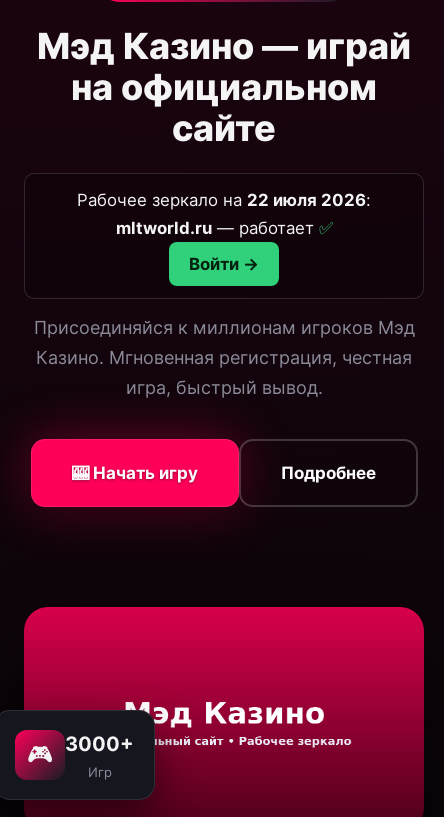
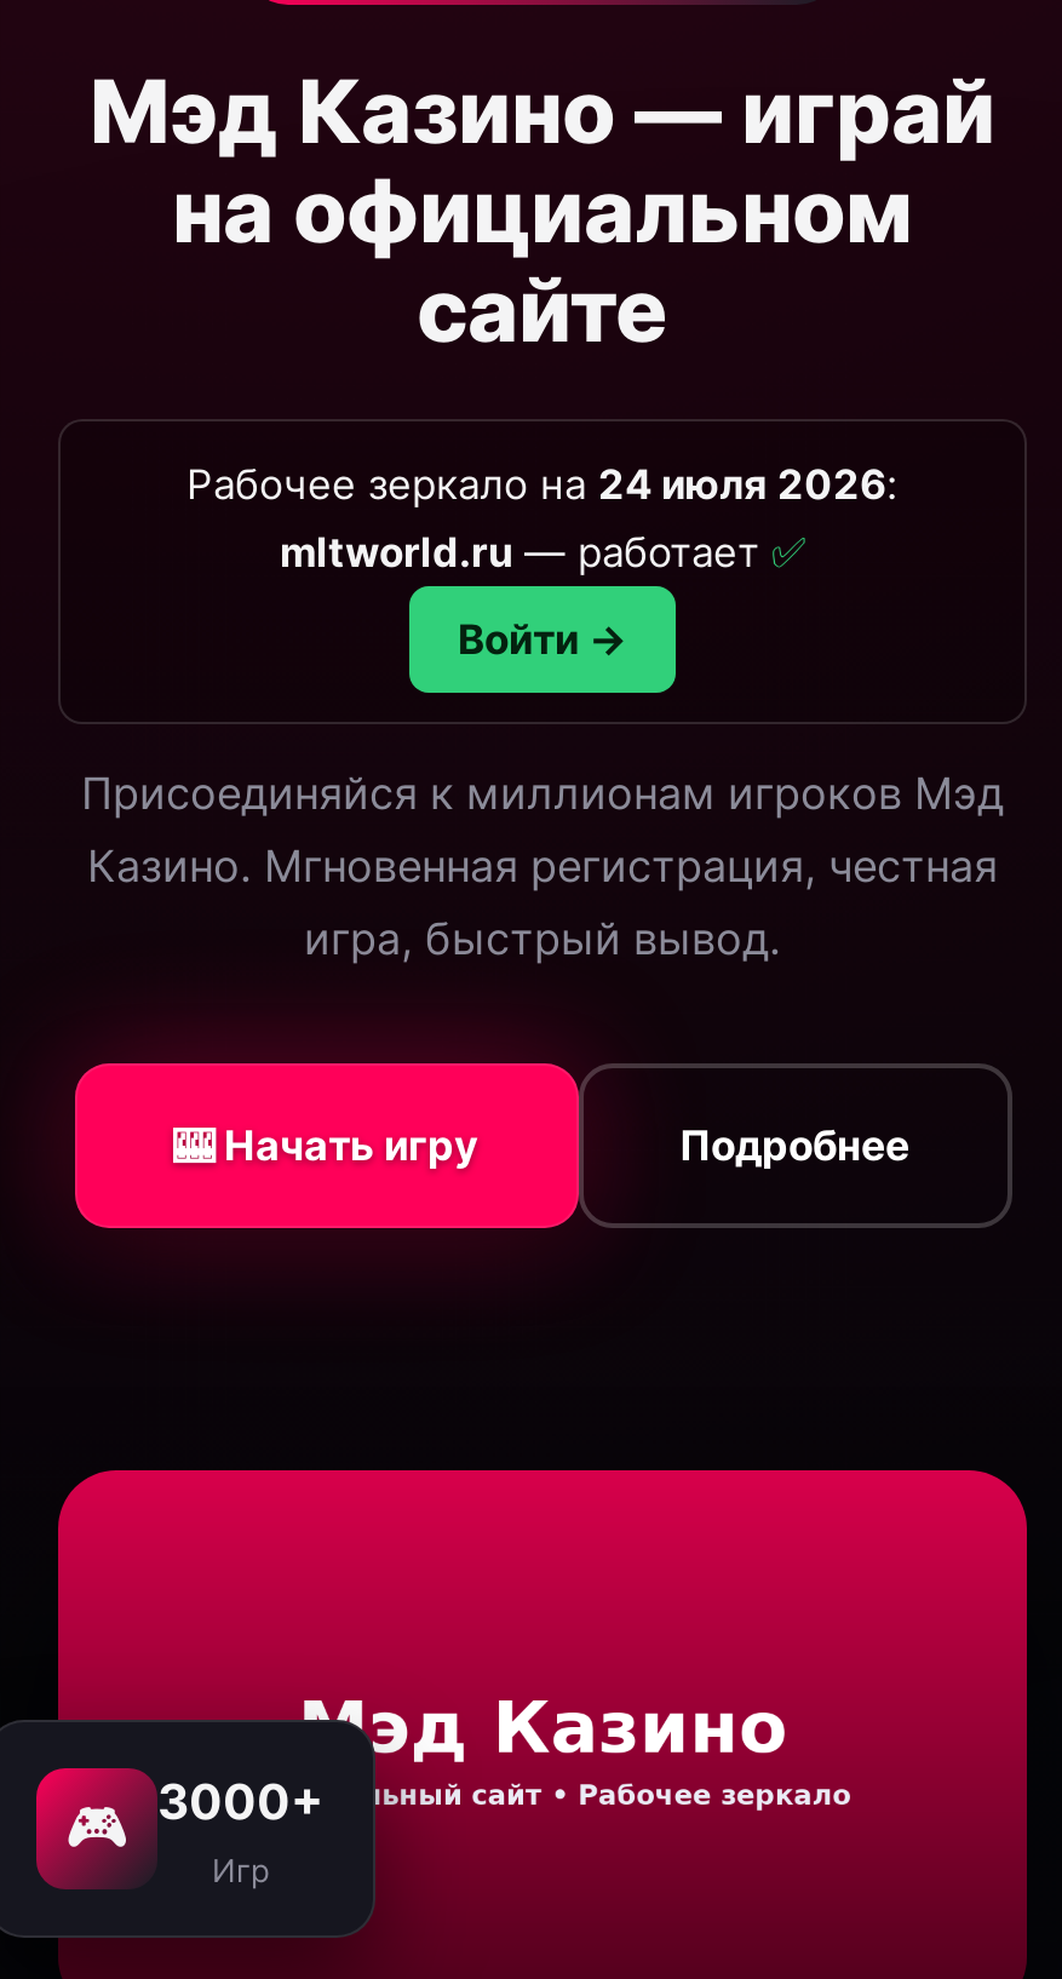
- Рабочее зеркало на 22 июля 2026:
+ Рабочее зеркало на 24 июля 2026:
